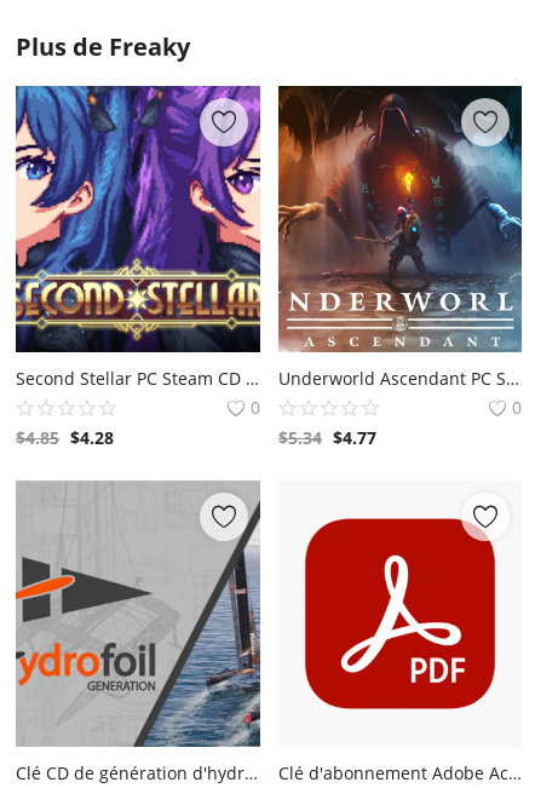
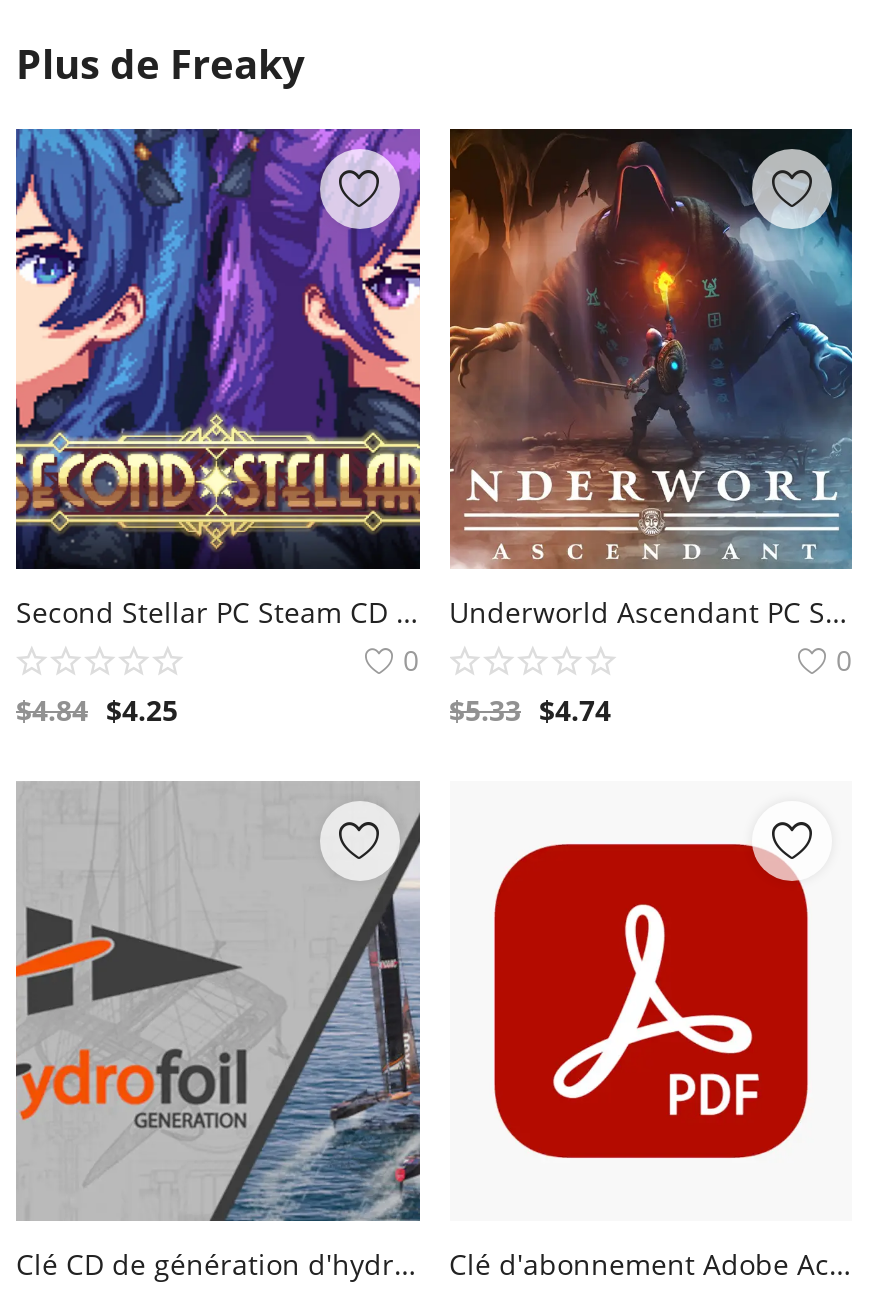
- $4.85 $4.28
+ $4.84 $4.25

- $5.34 $4.77
+ $5.33 $4.74
